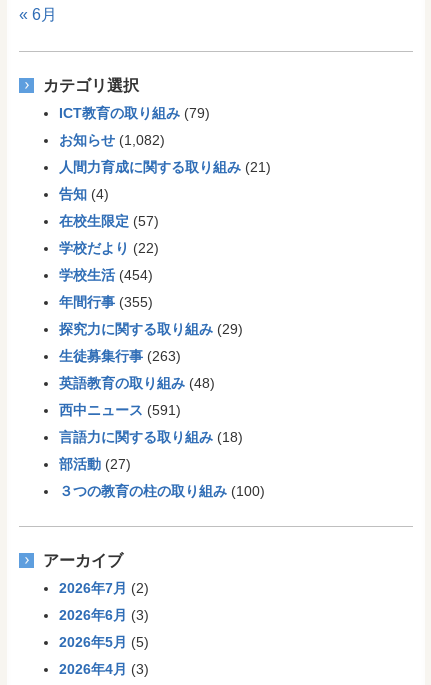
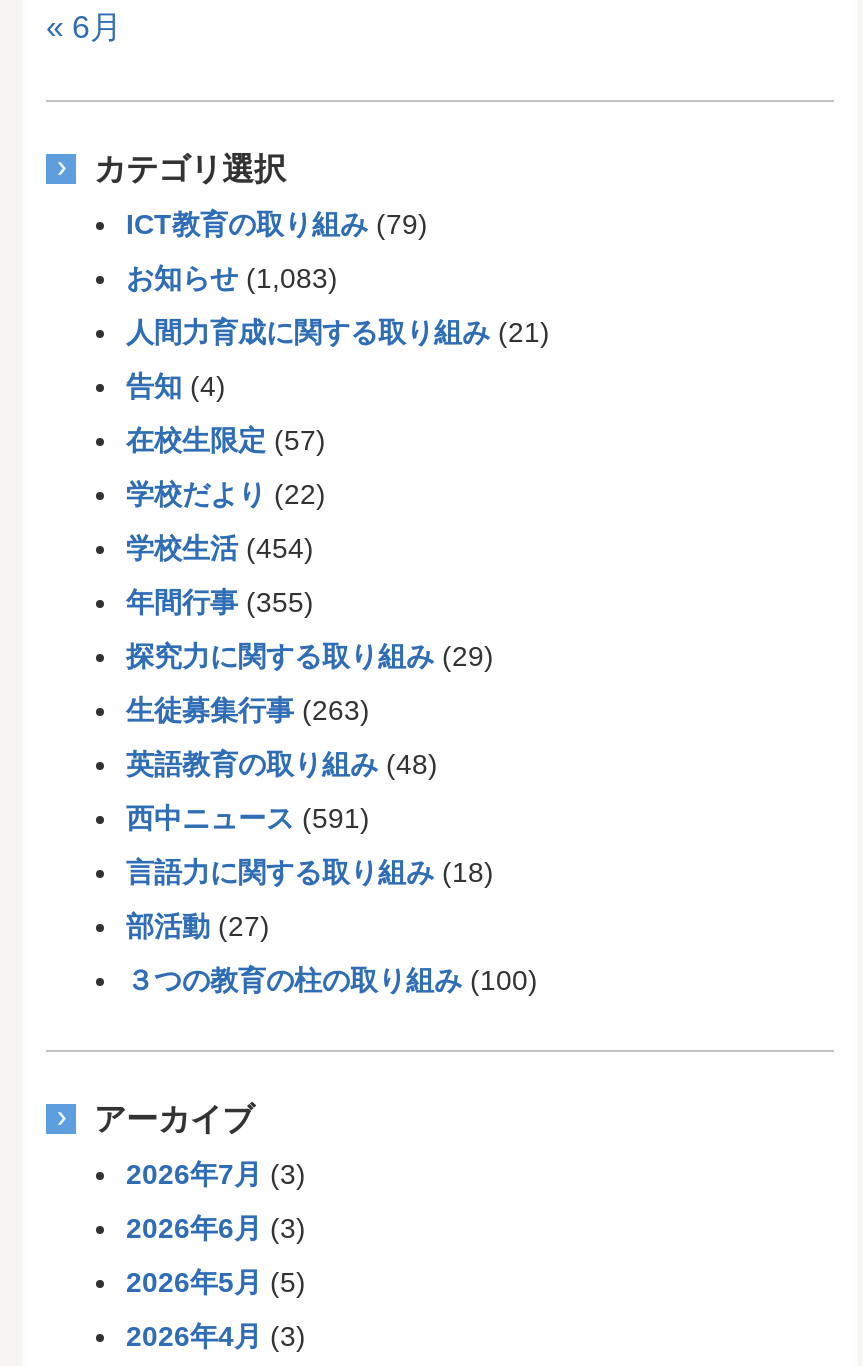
- お知らせ(1,082)
+ お知らせ(1,083)

- 2026年7月(2)
+ 2026年7月(3)
